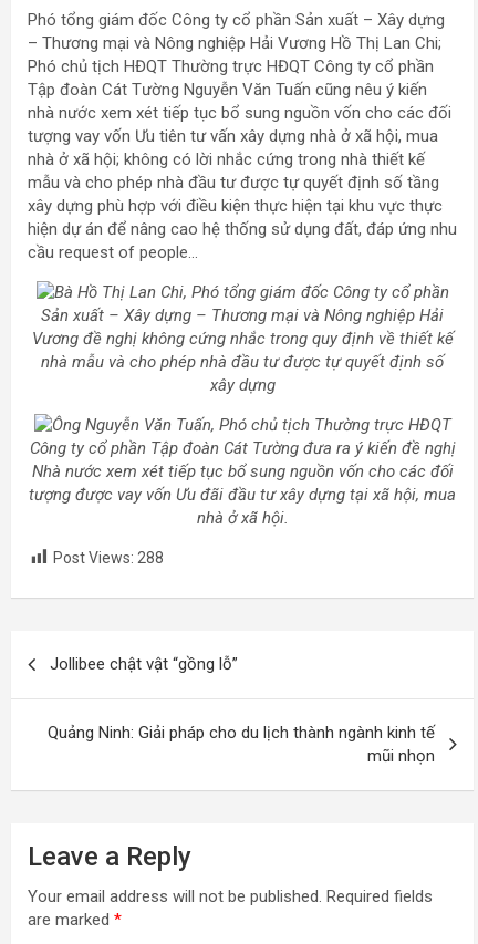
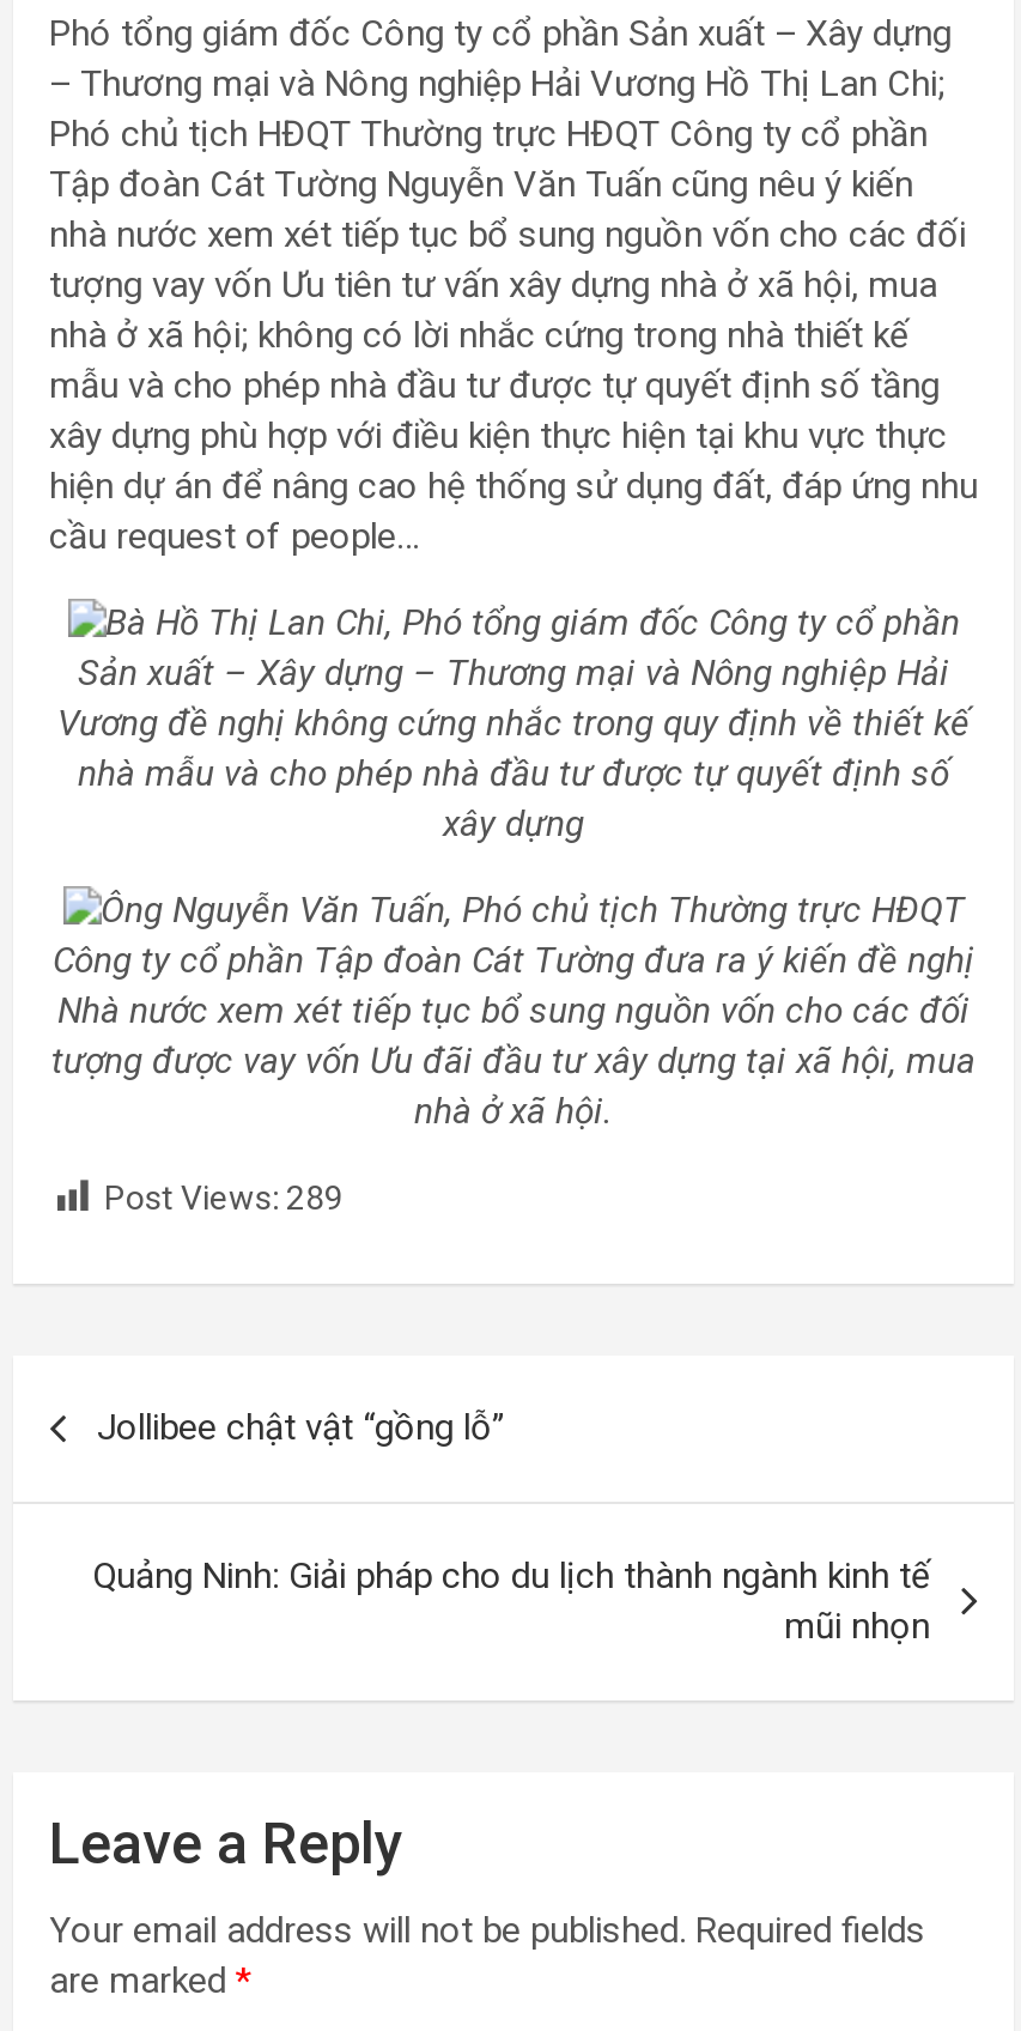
- Post Views: 288
+ Post Views: 289
